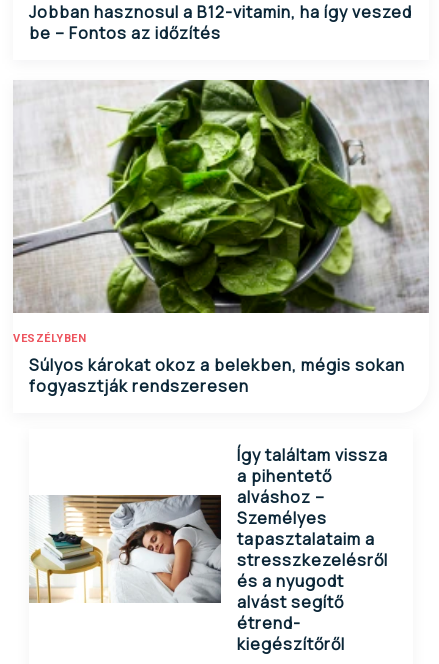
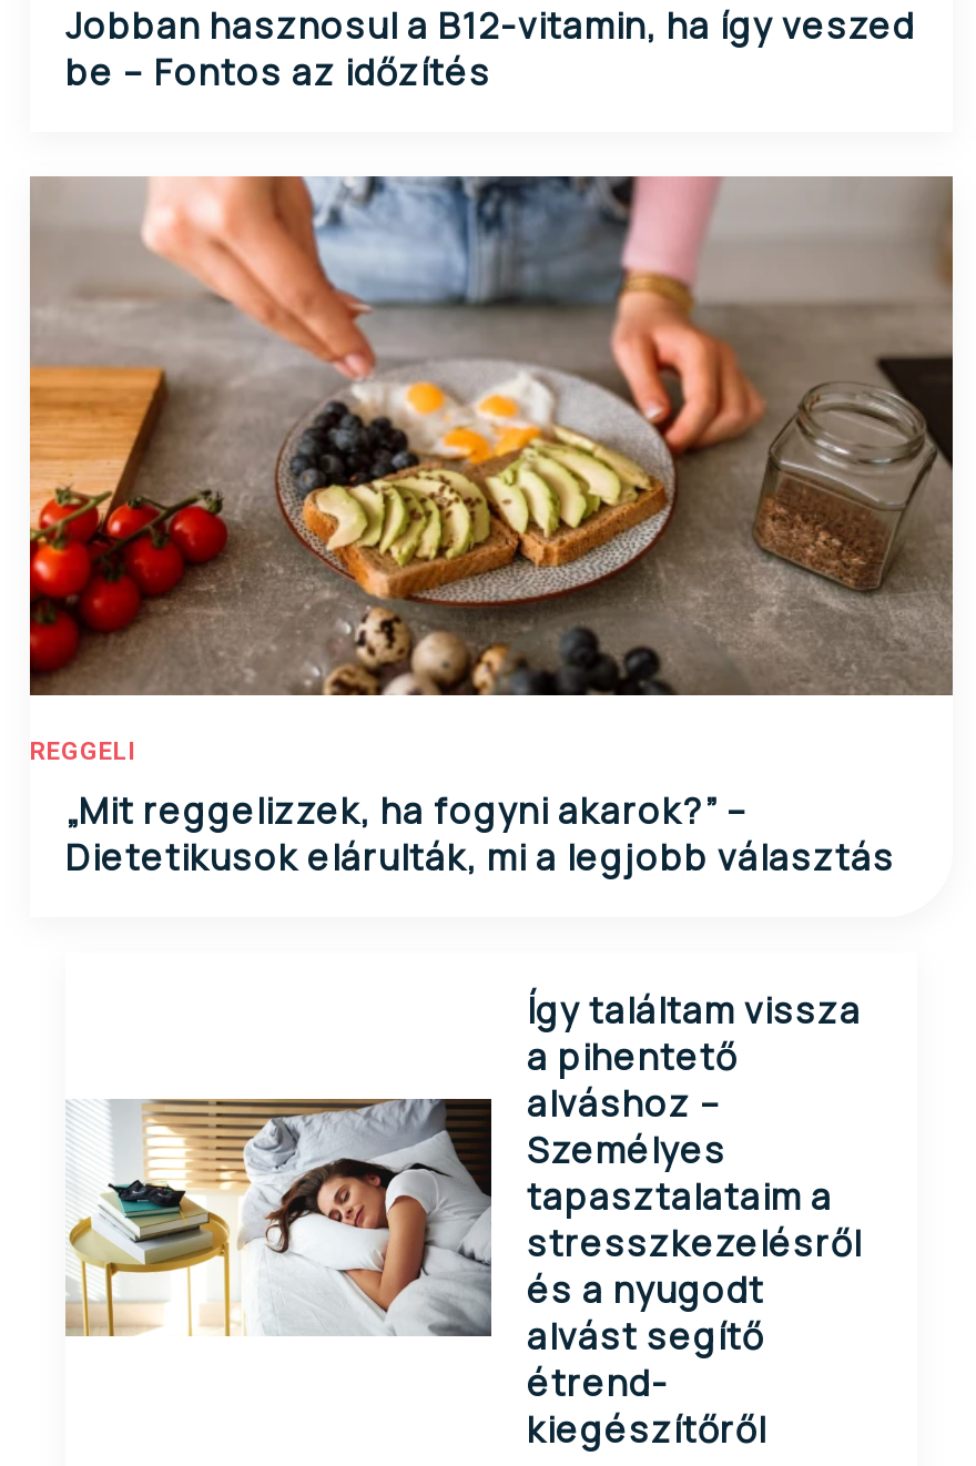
- [image]
- VESZÉLYBEN
- Súlyos károkat okoz a belekben, mégis sokan
- fogyasztják rendszeresen
+ [image]
+ REGGELI
+ „Mit reggelizzek, ha fogyni akarok?” –
+ Dietetikusok elárulták, mi a legjobb választás
